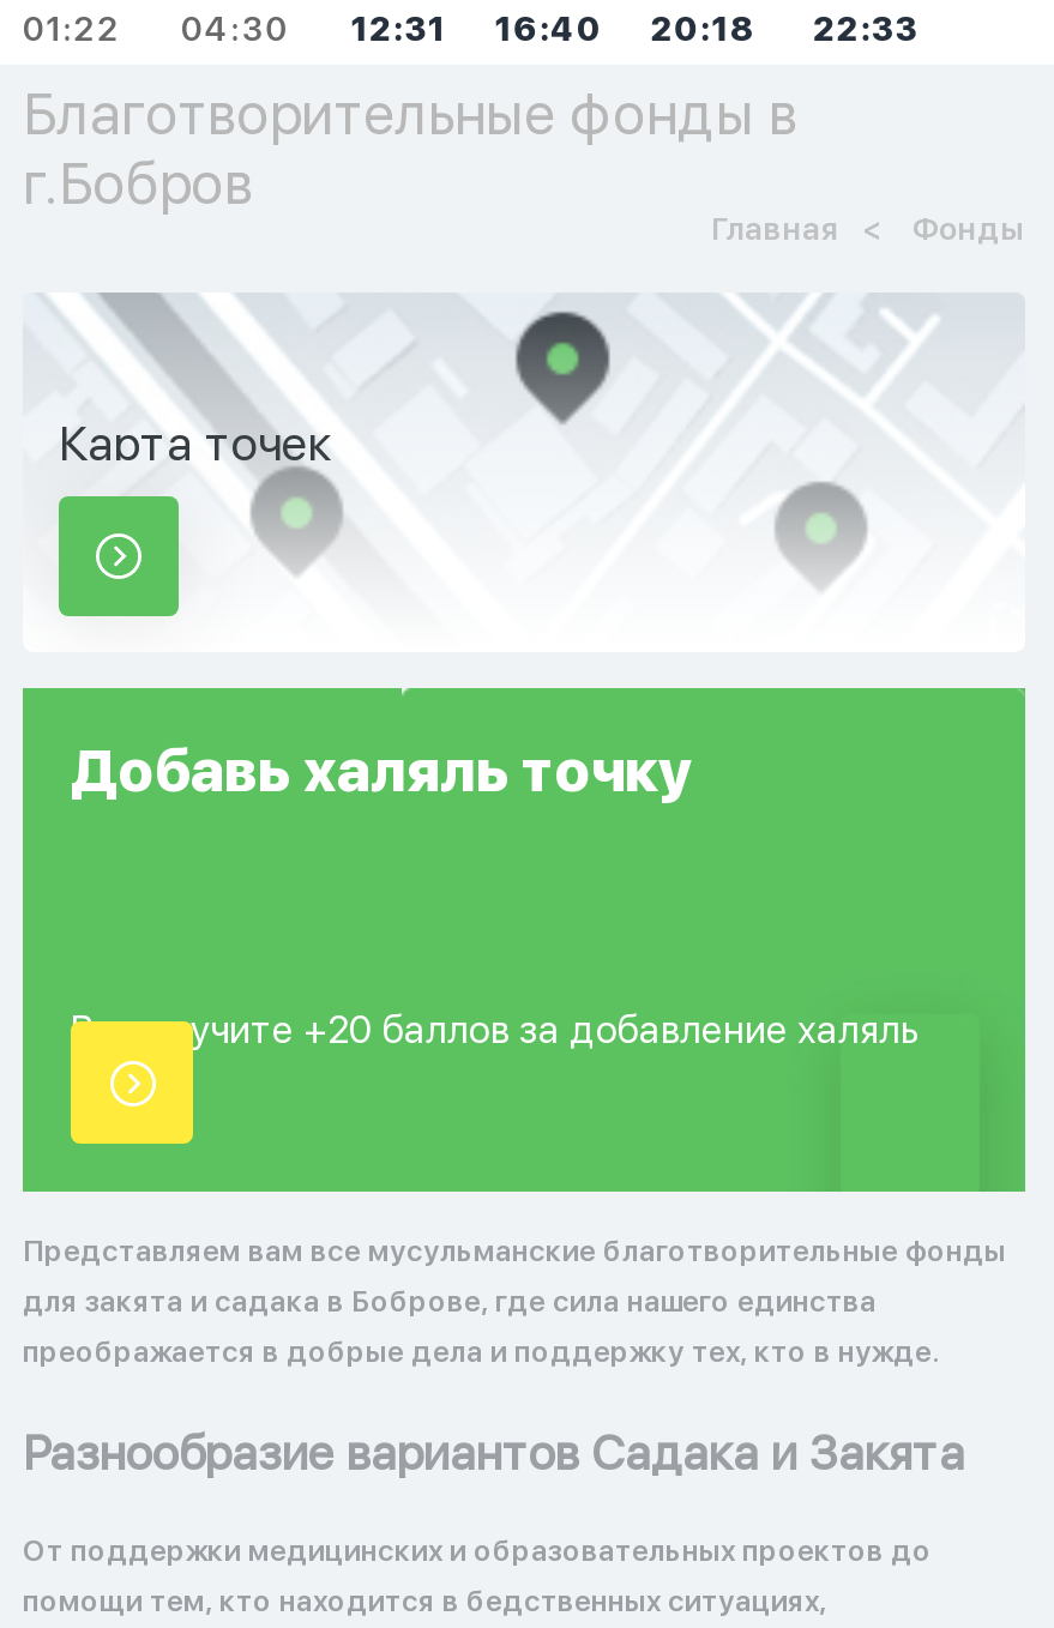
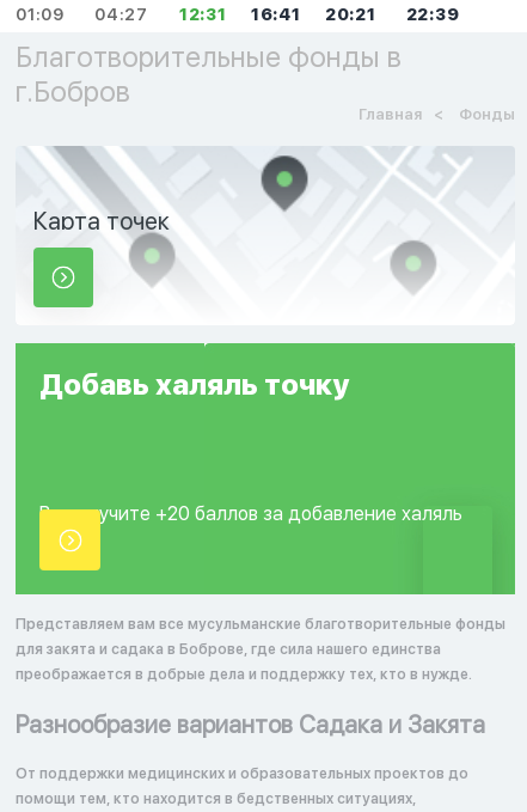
- 01:22
+ 01:09

- 04:30
+ 04:27

- 16:40
+ 16:41

- 20:18
+ 20:21

- 22:33
+ 22:39
